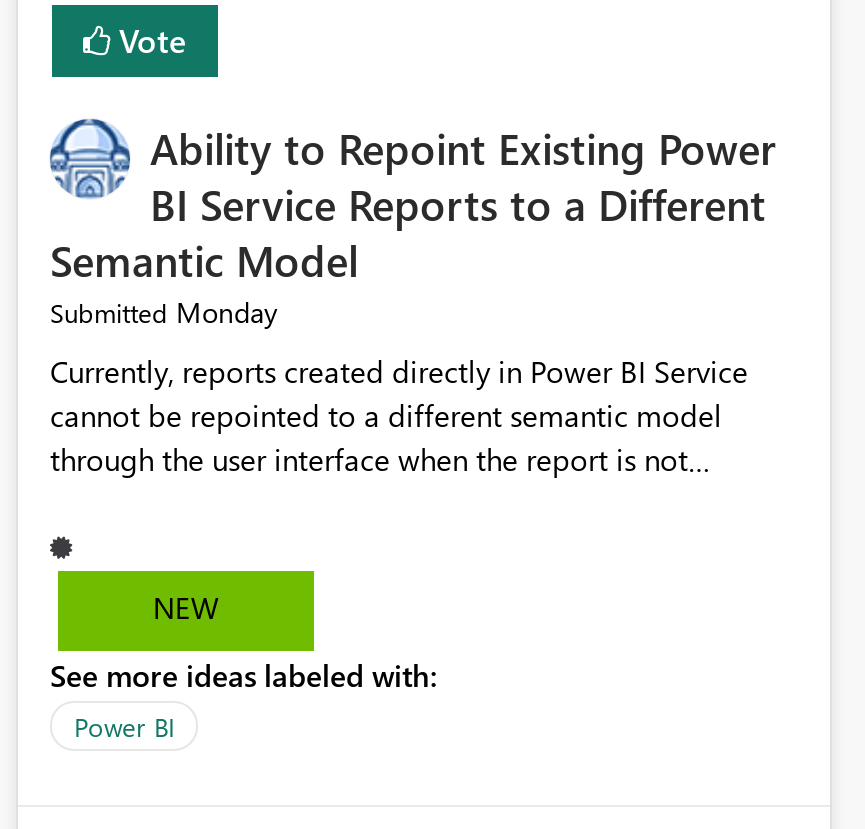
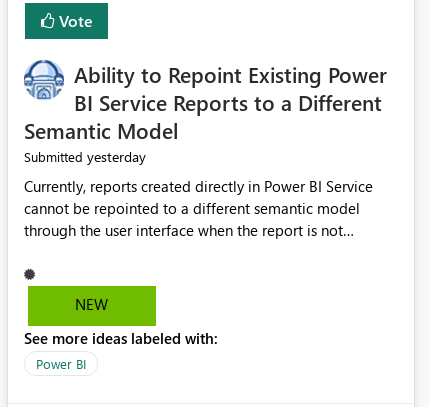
- Submitted Monday
+ Submitted yesterday
